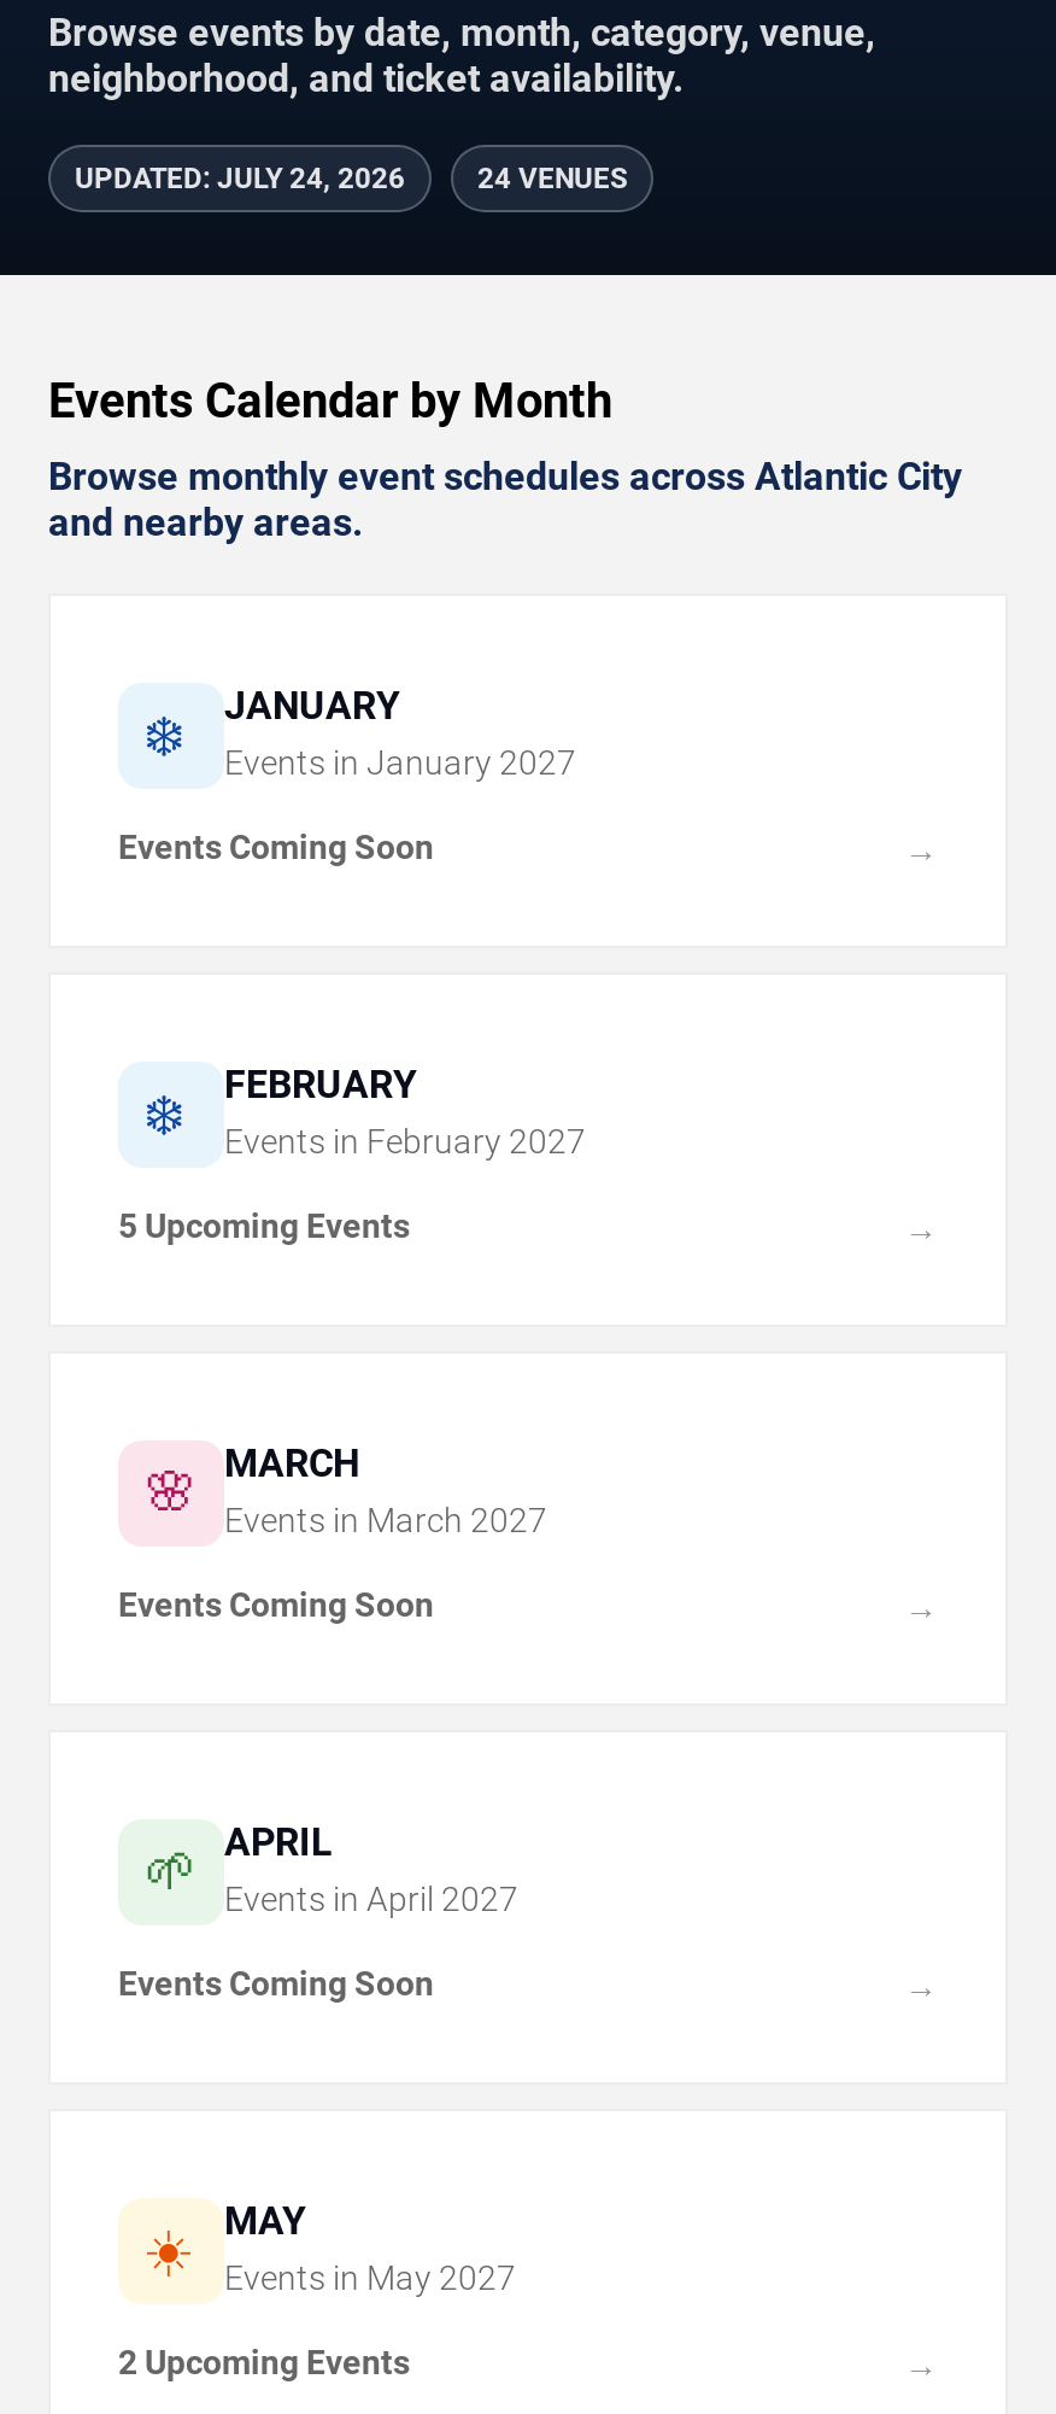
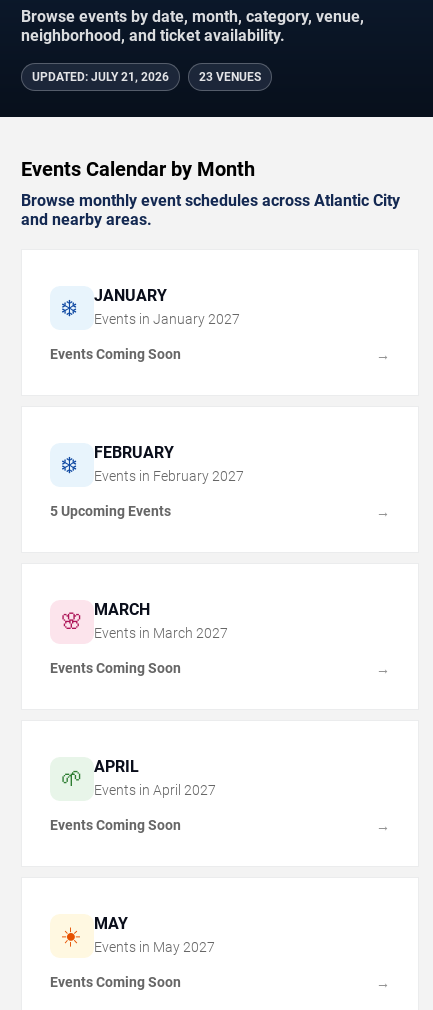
- UPDATED: JULY 24, 2026
+ UPDATED: JULY 21, 2026

- 24 VENUES
+ 23 VENUES

- 2 Upcoming Events
+ Events Coming Soon
